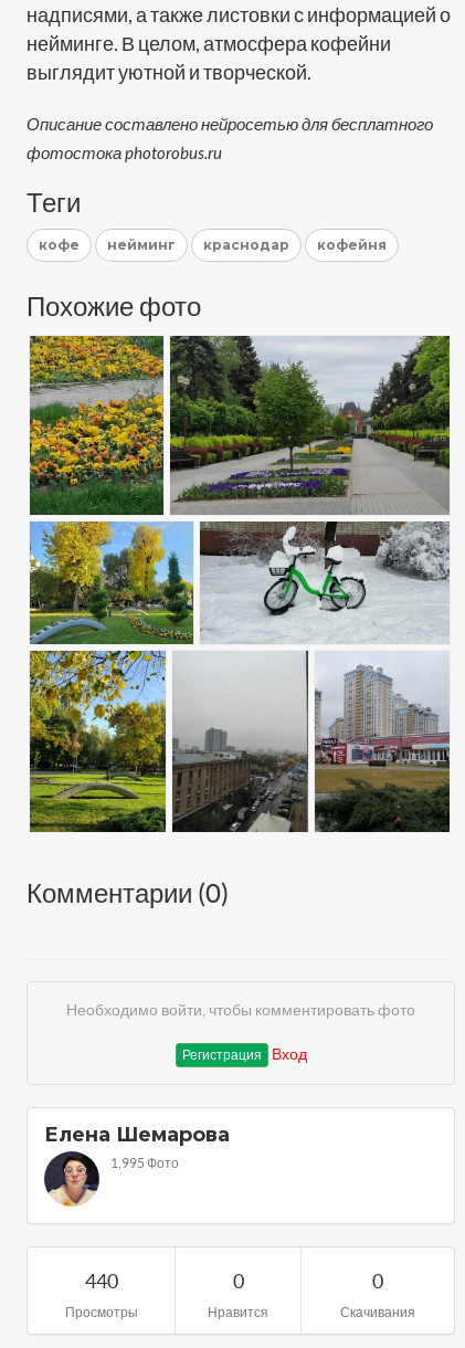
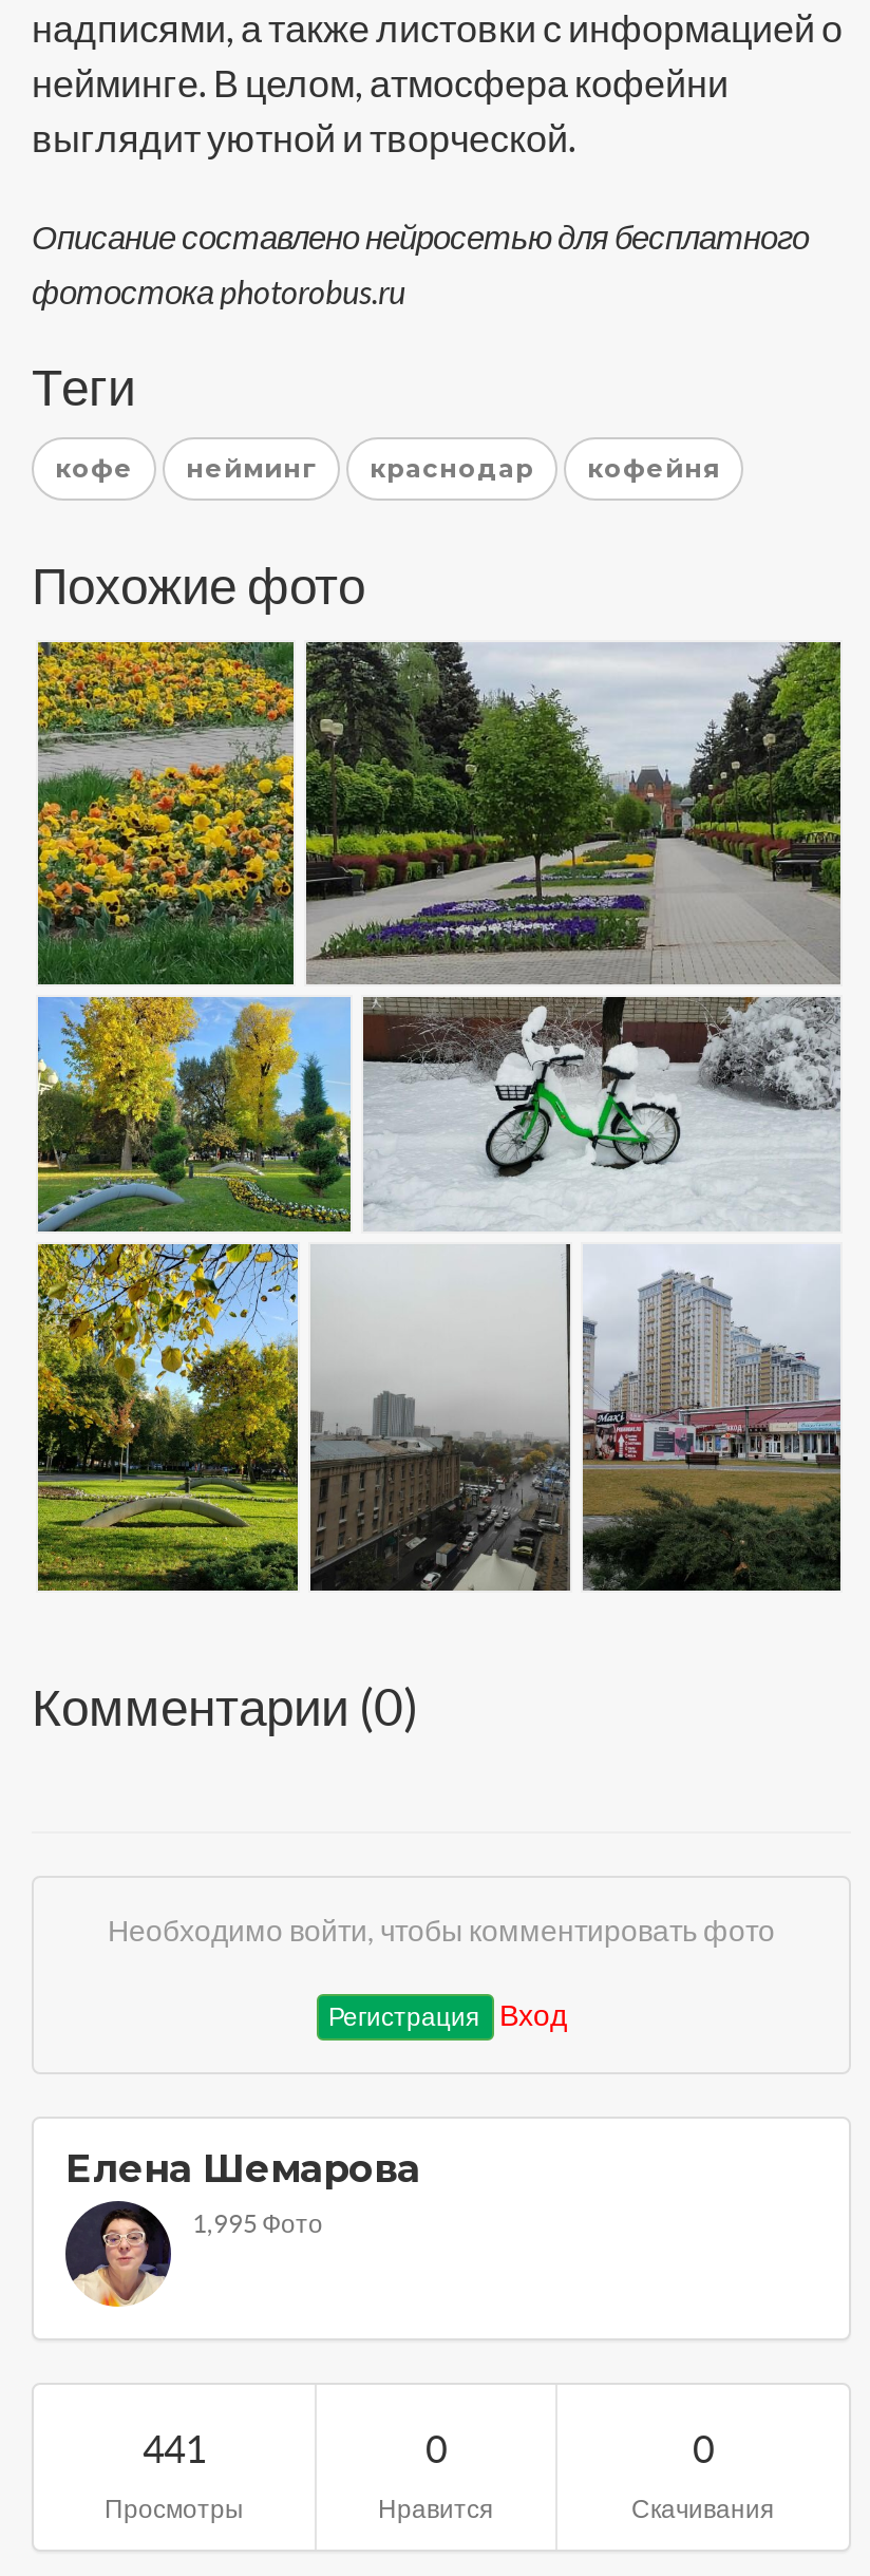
- 440
+ 441
